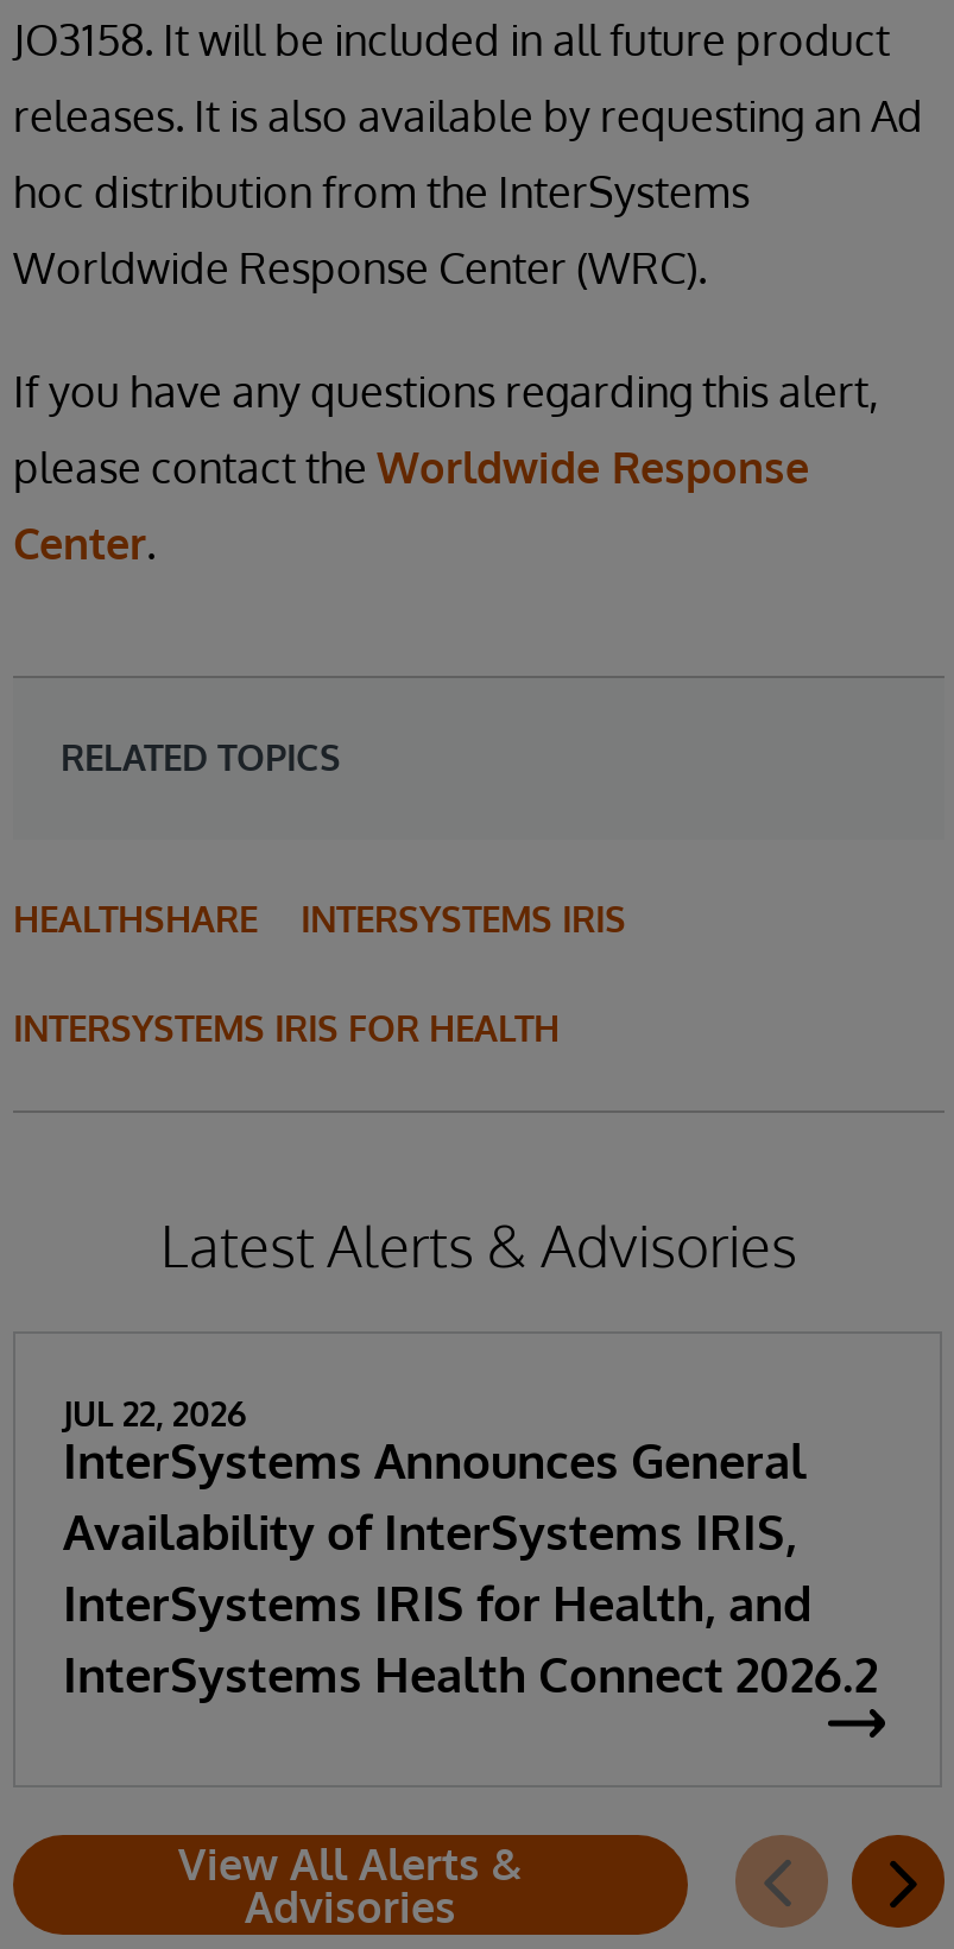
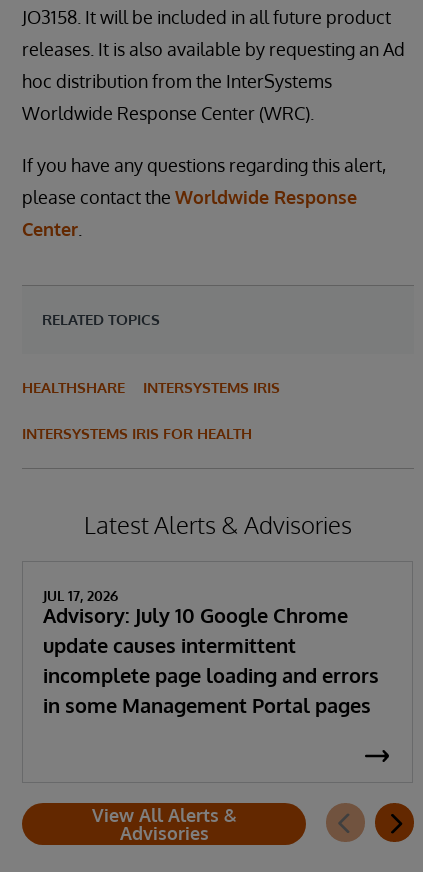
- JUL 22, 2026
- InterSystems Announces General
- Availability of InterSystems IRIS,
- InterSystems IRIS for Health, and
- InterSystems Health Connect 2026.2
+ JUL 17, 2026
+ Advisory: July 10 Google Chrome
+ update causes intermittent
+ incomplete page loading and errors
+ in some Management Portal pages
